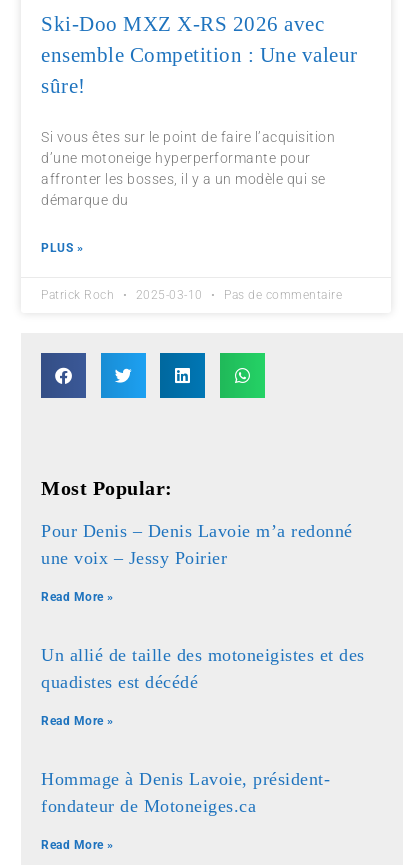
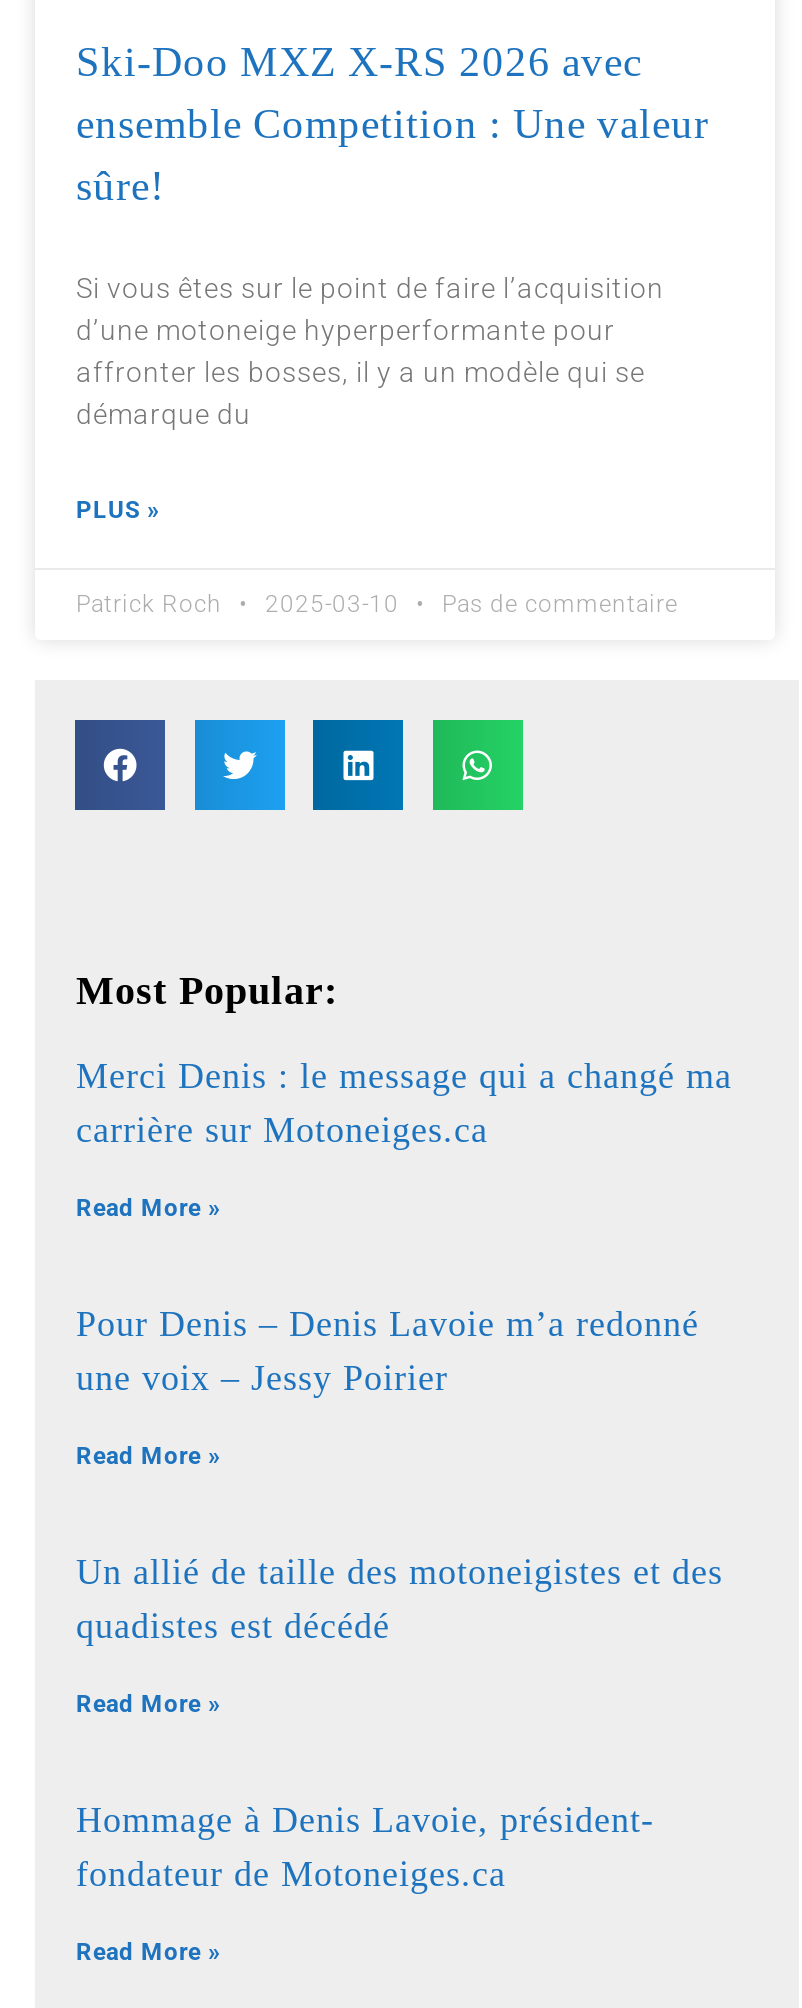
+ Merci Denis : le message qui a changé ma
+ carrière sur Motoneiges.ca
+ Read More »
